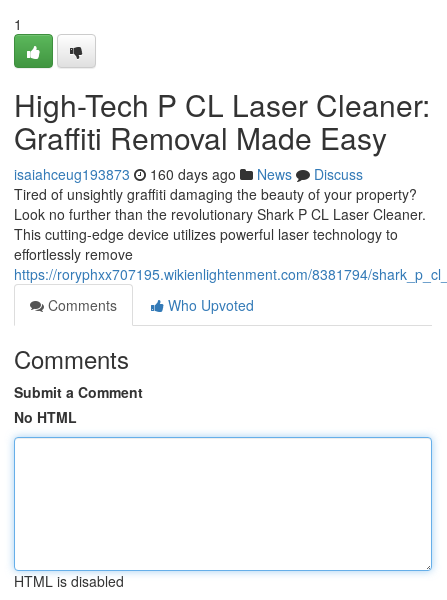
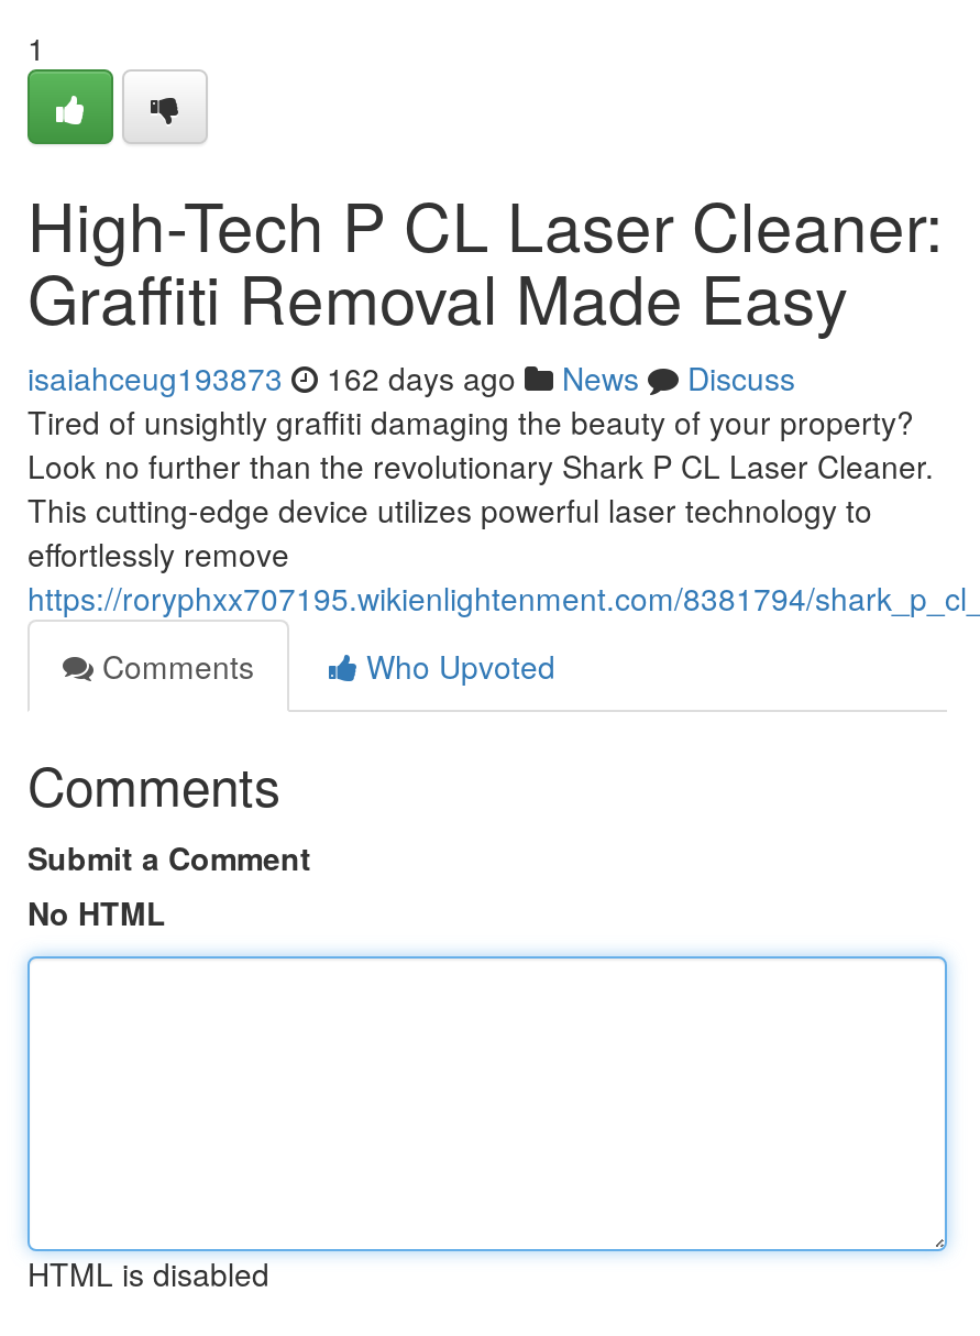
- isaiahceug193873 160 days ago News Discuss
+ isaiahceug193873 162 days ago News Discuss
